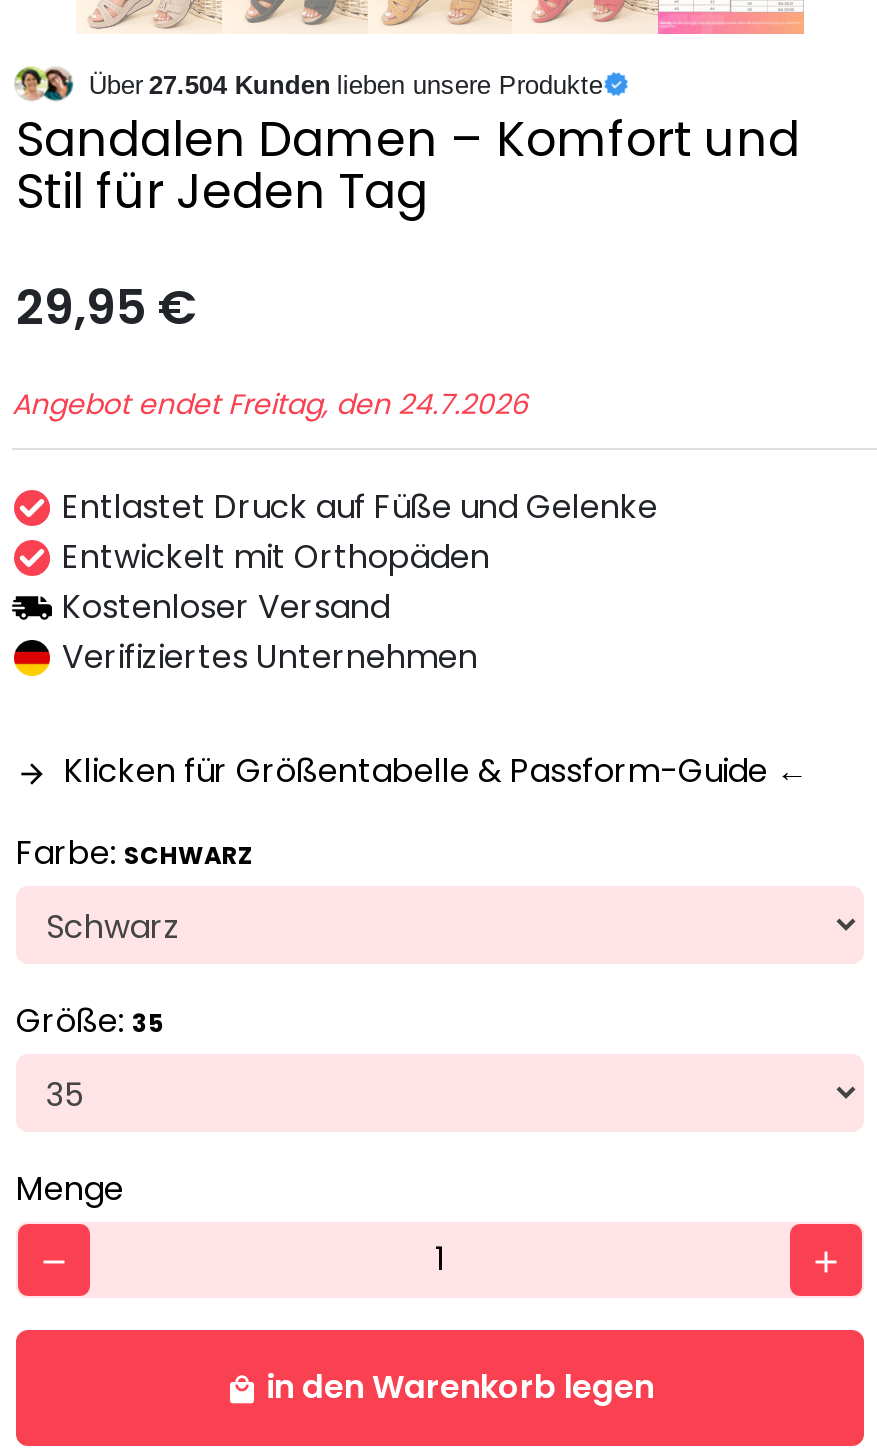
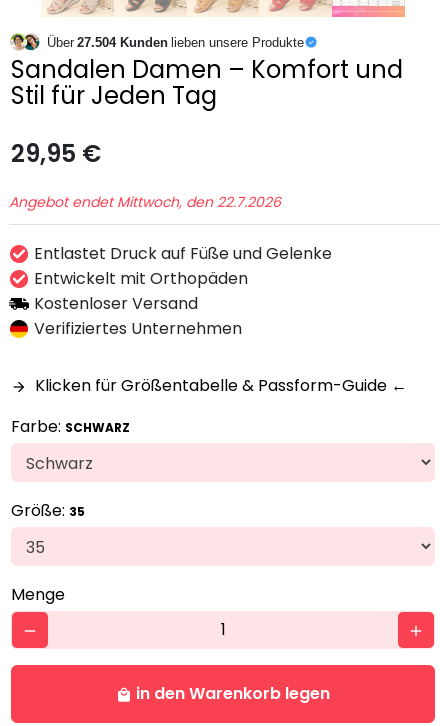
- Angebot endet Freitag, den 24.7.2026
+ Angebot endet Mittwoch, den 22.7.2026
